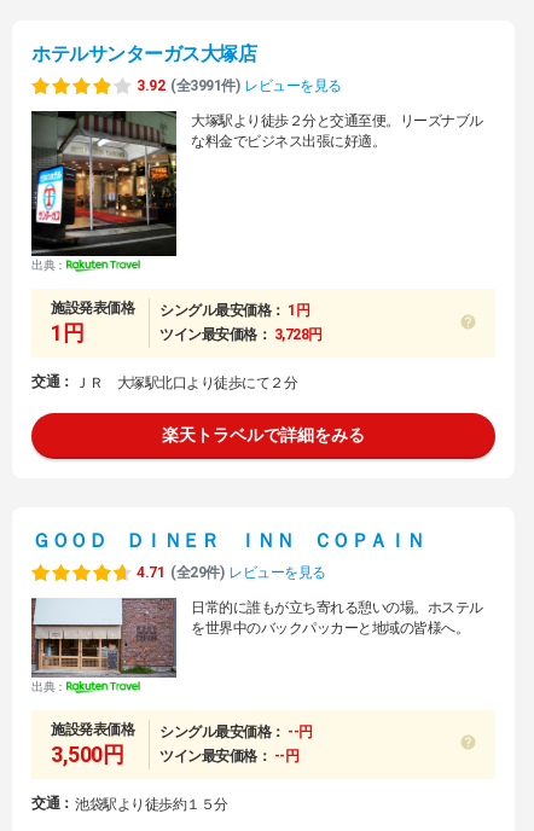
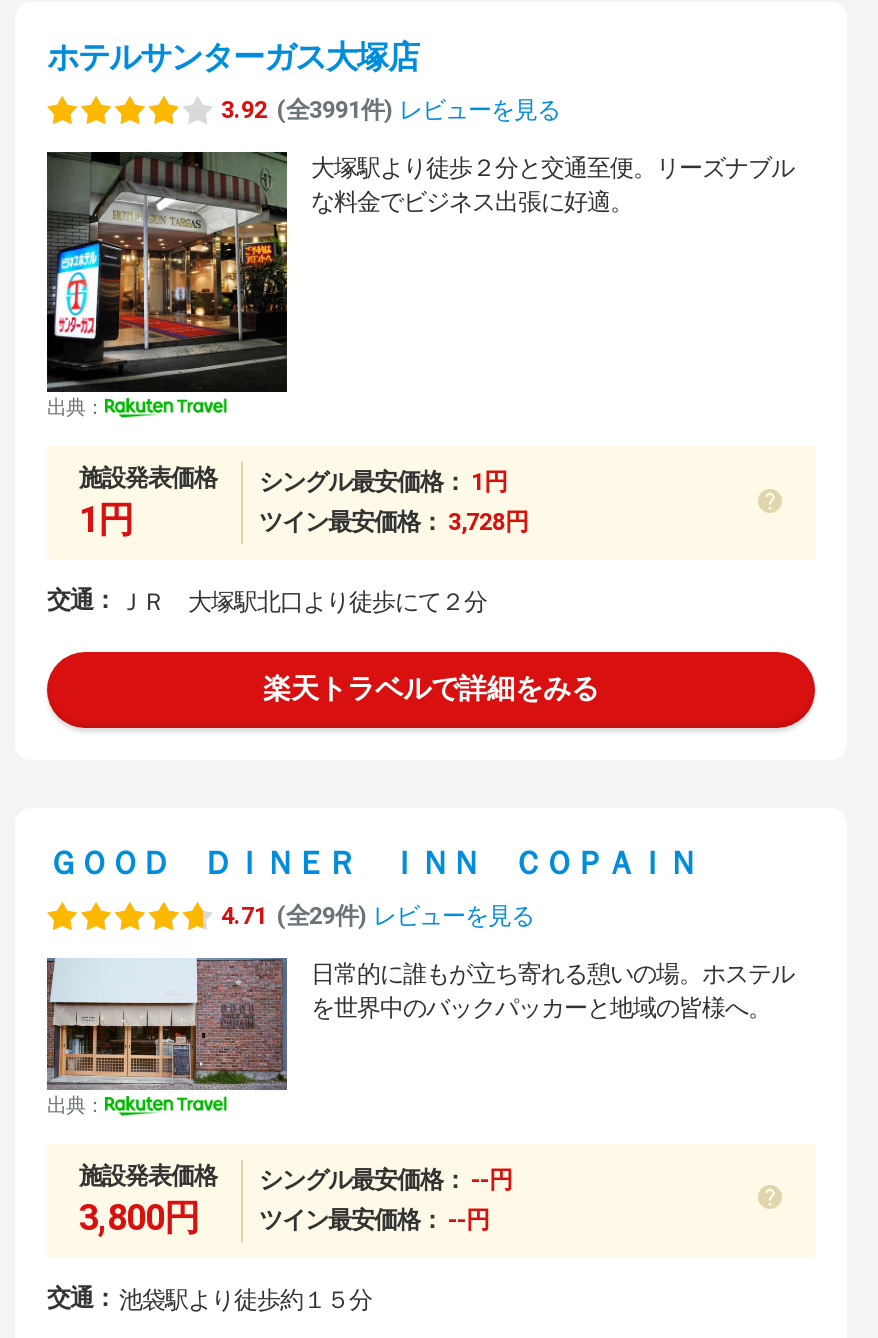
- 3,500円
+ 3,800円
